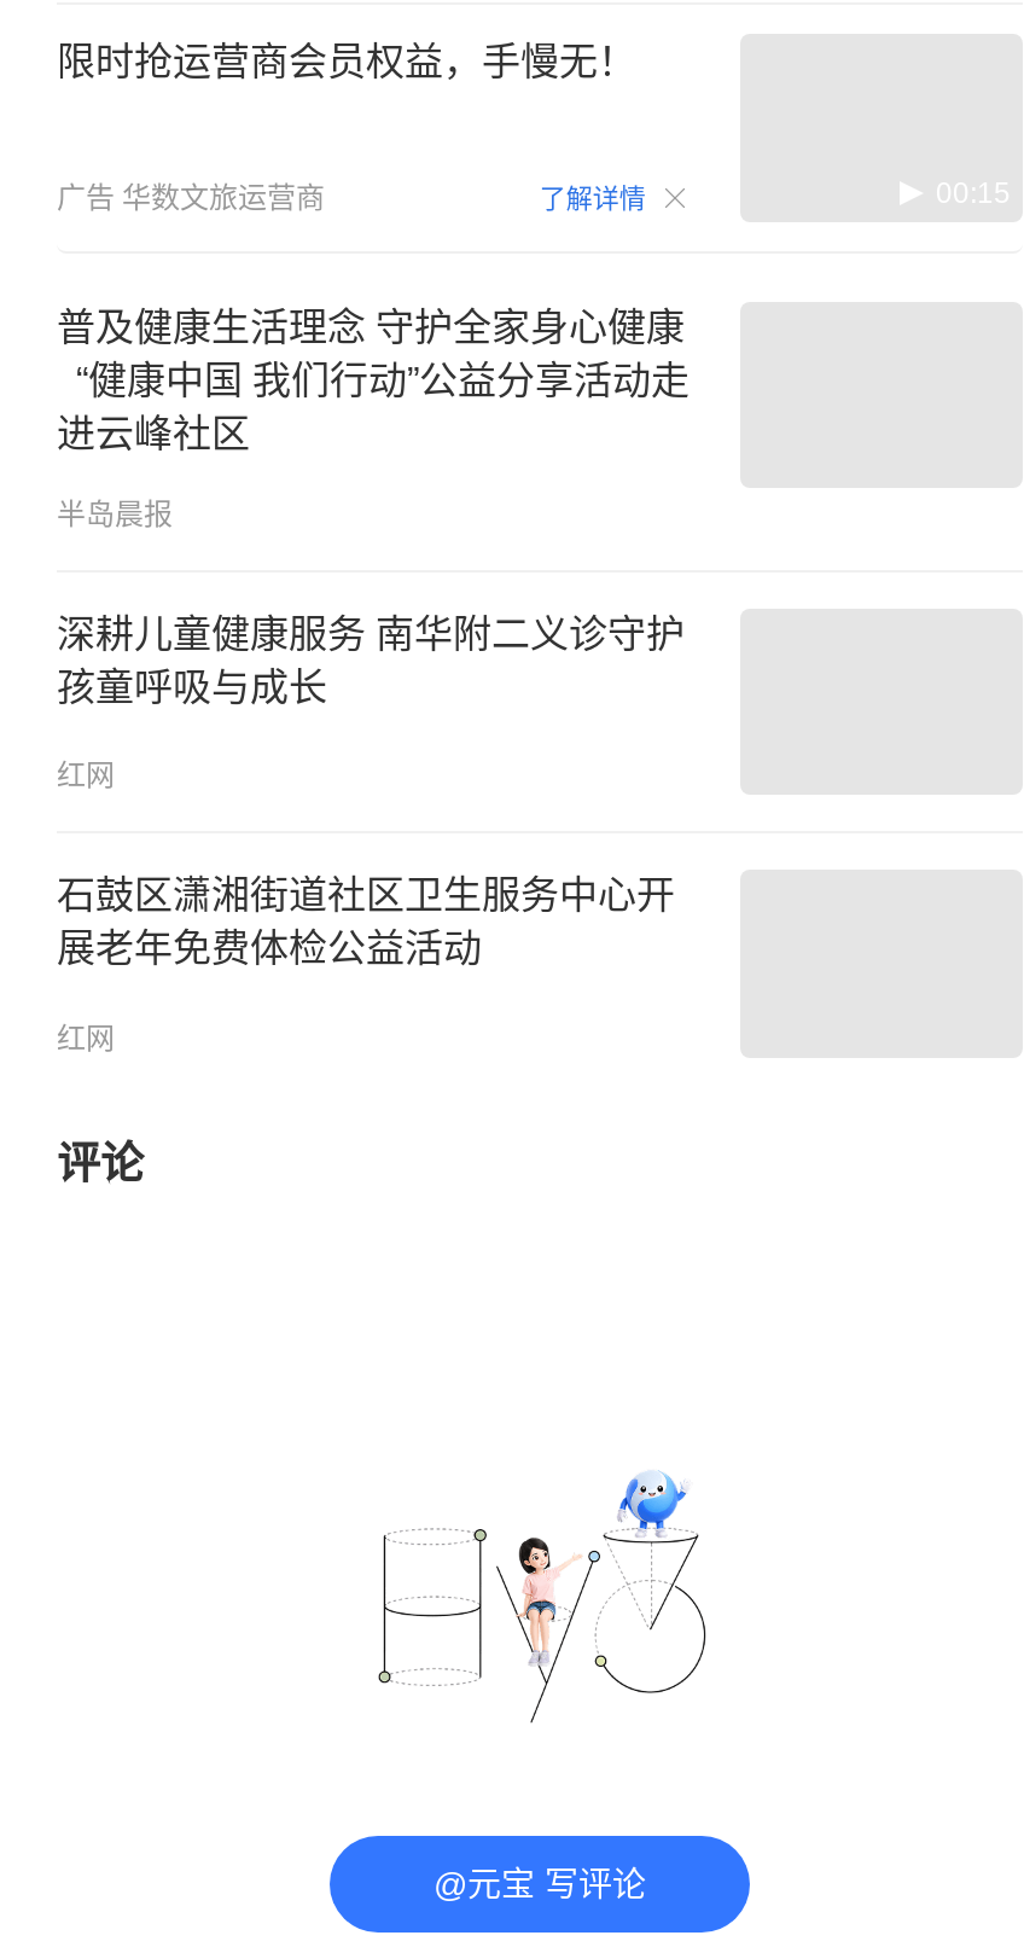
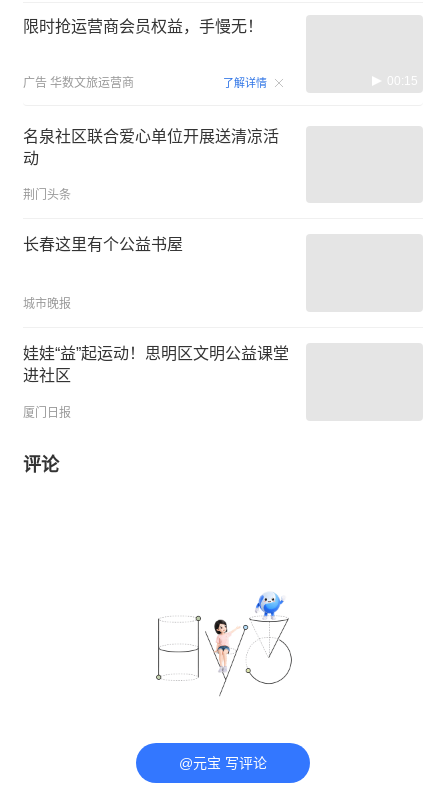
- 普及健康生活理念 守护全家身心健康
- “健康中国 我们行动”公益分享活动走
- 进云峰社区
+ 名泉社区联合爱心单位开展送清凉活
+ 动

- 半岛晨报
+ 荆门头条

- 深耕儿童健康服务 南华附二义诊守护
- 孩童呼吸与成长
+ 长春这里有个公益书屋

- 红网
+ 城市晚报

- 石鼓区潇湘街道社区卫生服务中心开
- 展老年免费体检公益活动
+ 娃娃“益”起运动！思明区文明公益课堂
+ 进社区

- 红网
+ 厦门日报
